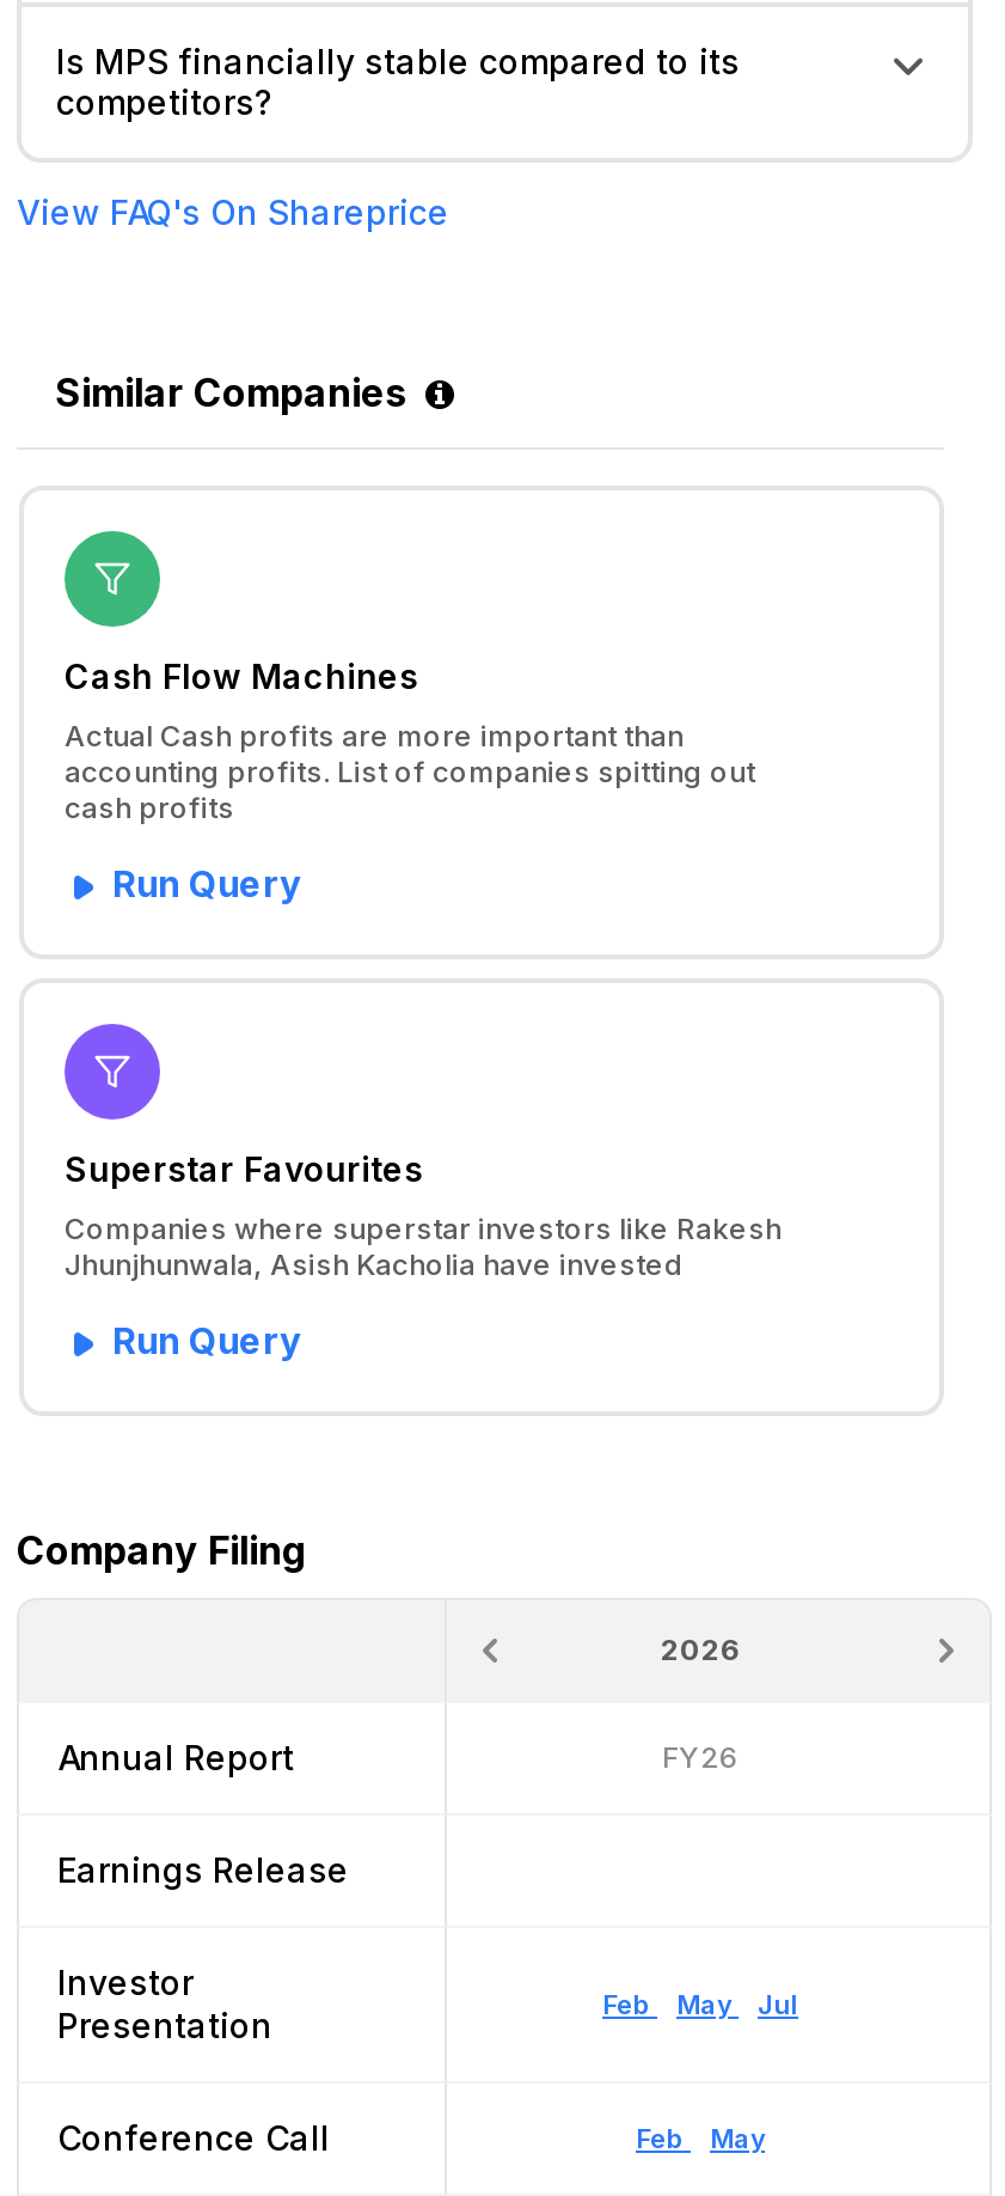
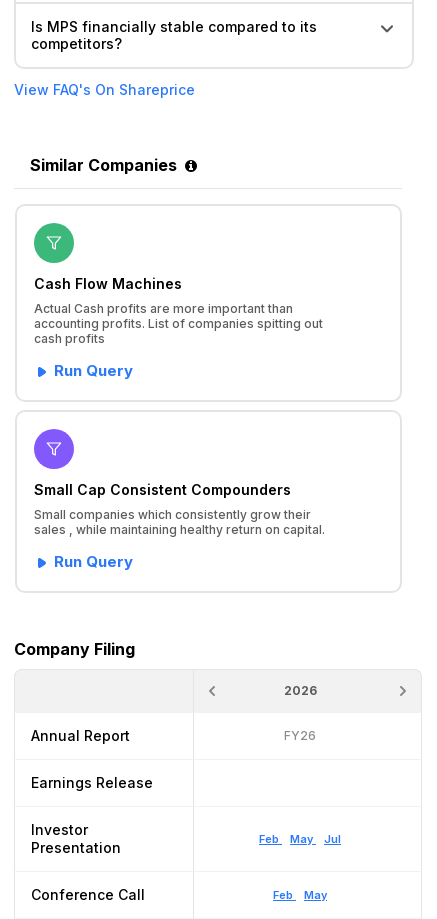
- Superstar Favourites
+ Small Cap Consistent Compounders

- Companies where superstar investors like Rakesh
- Jhunjhunwala, Asish Kacholia have invested
+ Small companies which consistently grow their
+ sales , while maintaining healthy return on capital.
